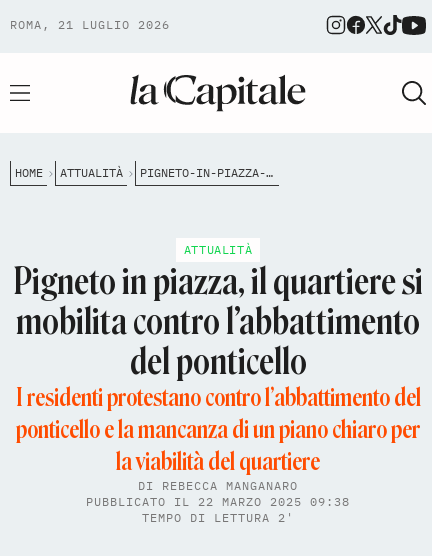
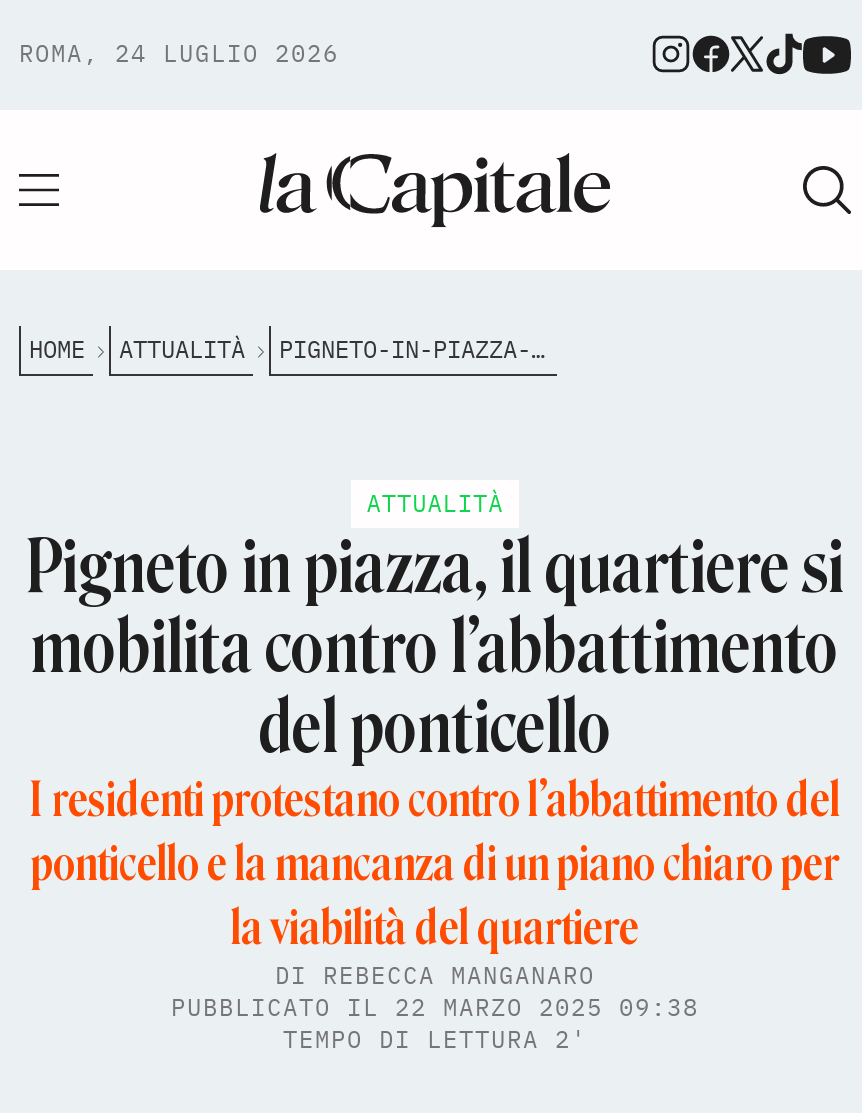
- ROMA, 21 LUGLIO 2026
+ ROMA, 24 LUGLIO 2026
